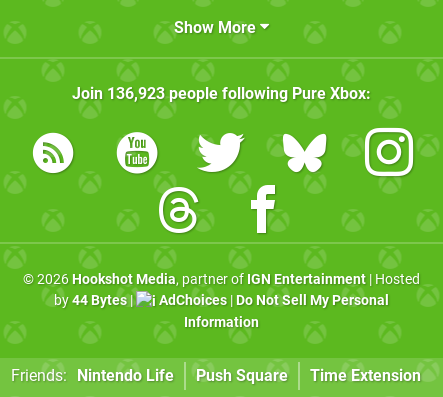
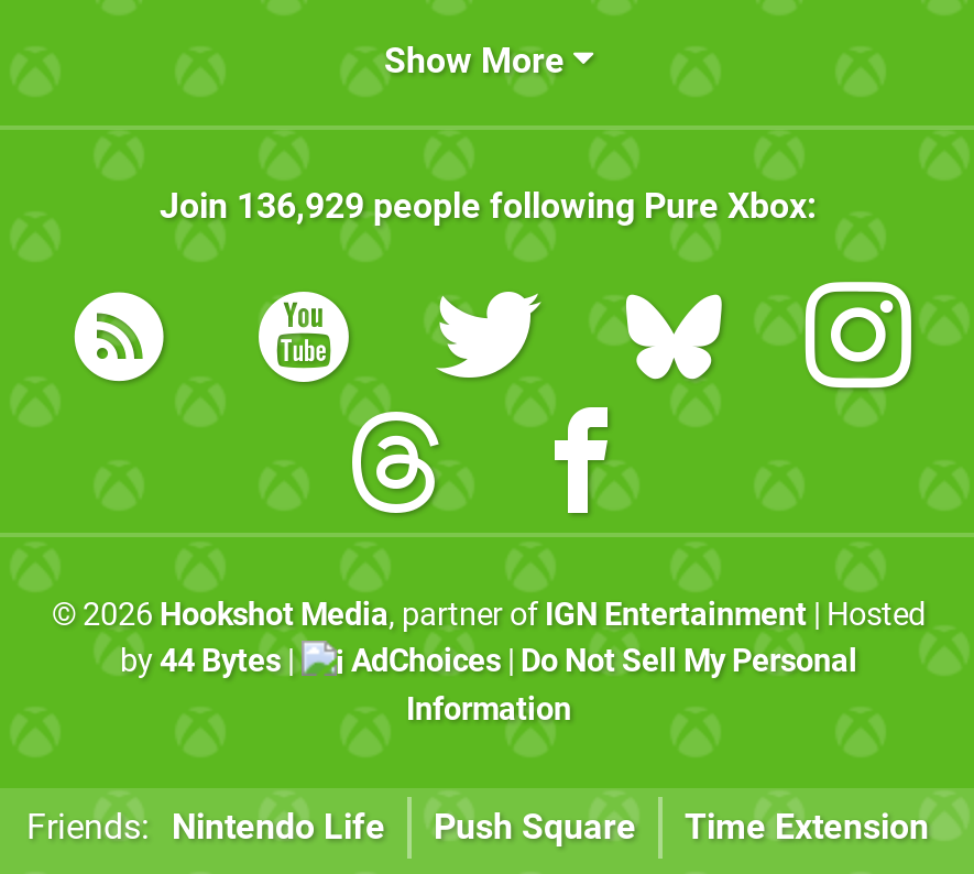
- Join 136,923 people following Pure Xbox:
+ Join 136,929 people following Pure Xbox:
